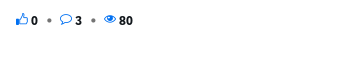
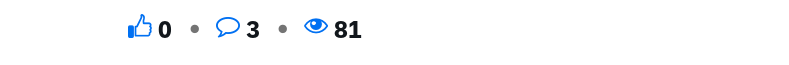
- 80
+ 81
